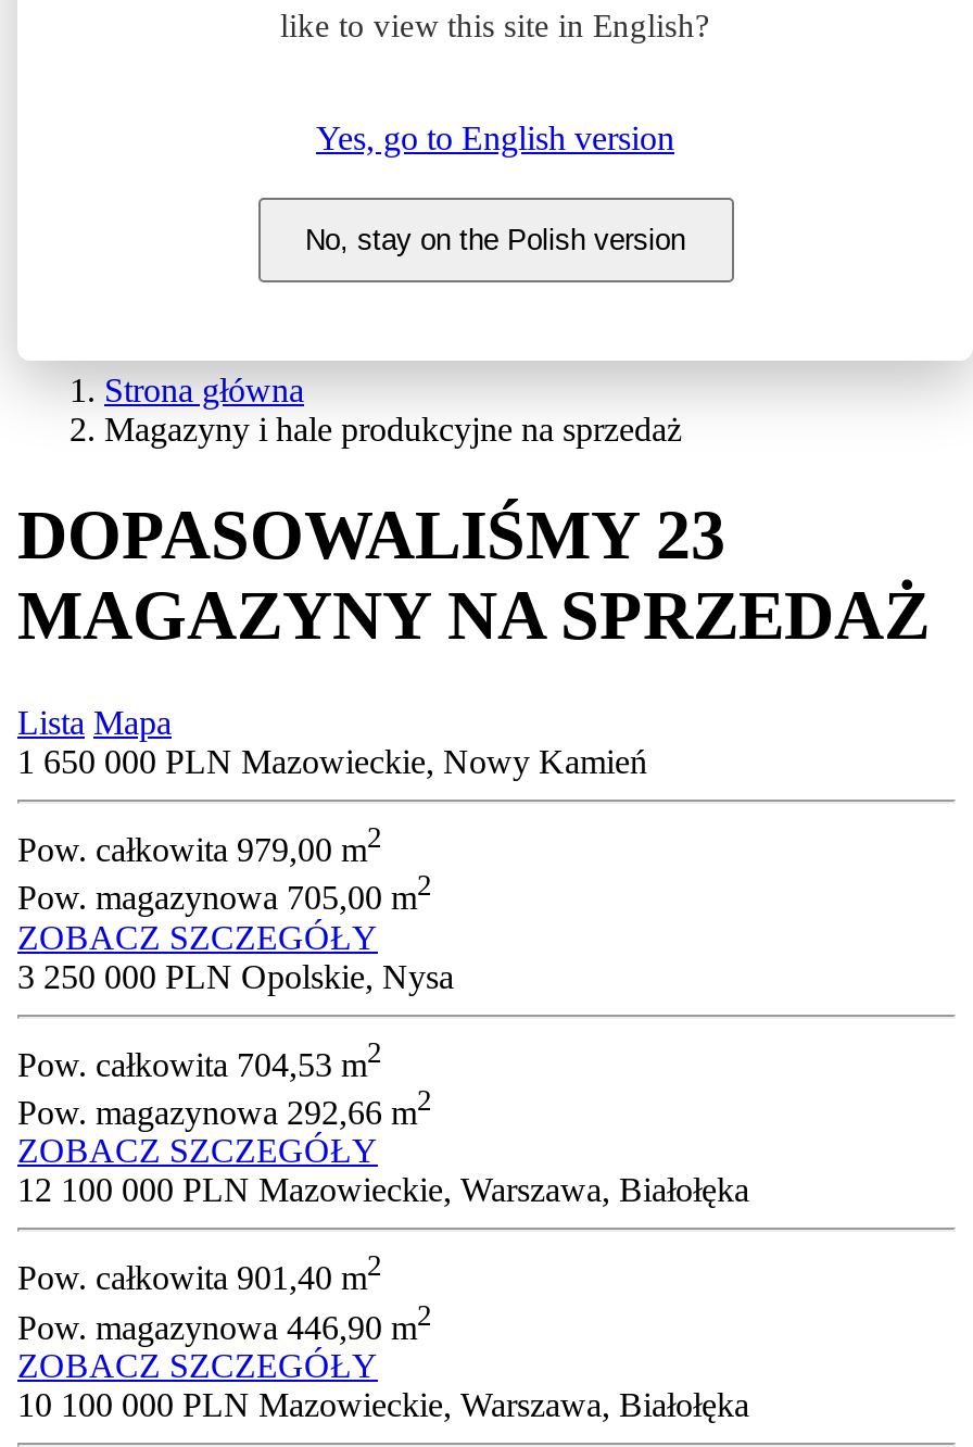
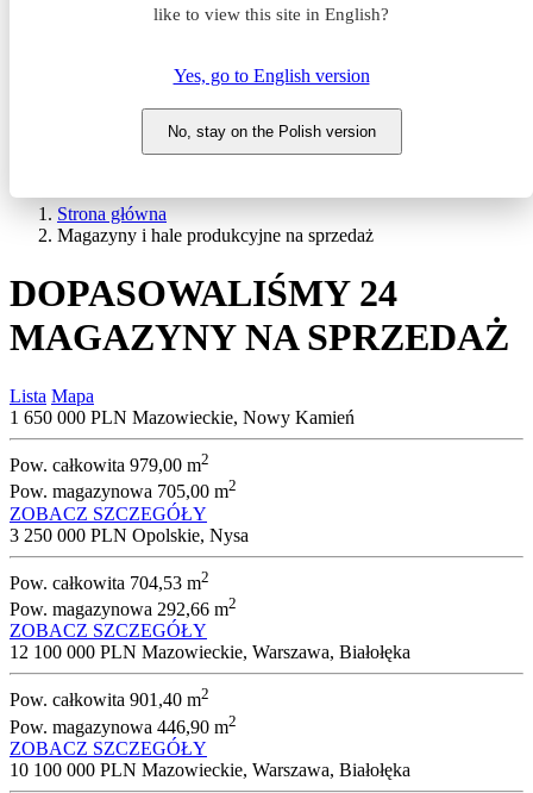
- DOPASOWALIŚMY 23
+ DOPASOWALIŚMY 24
